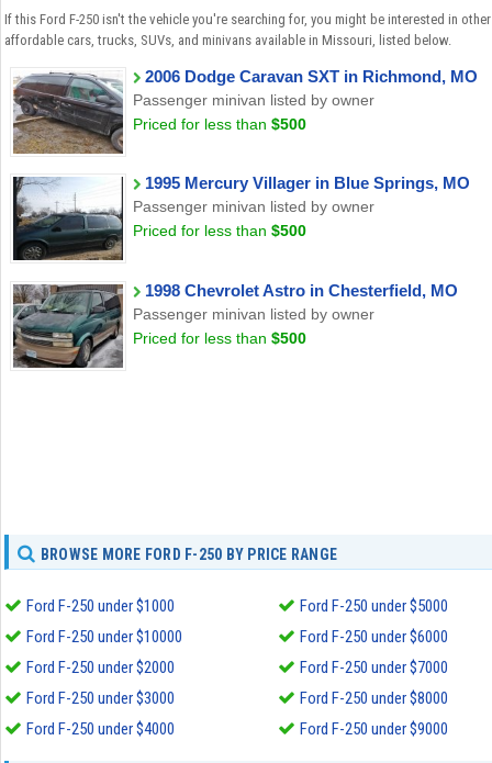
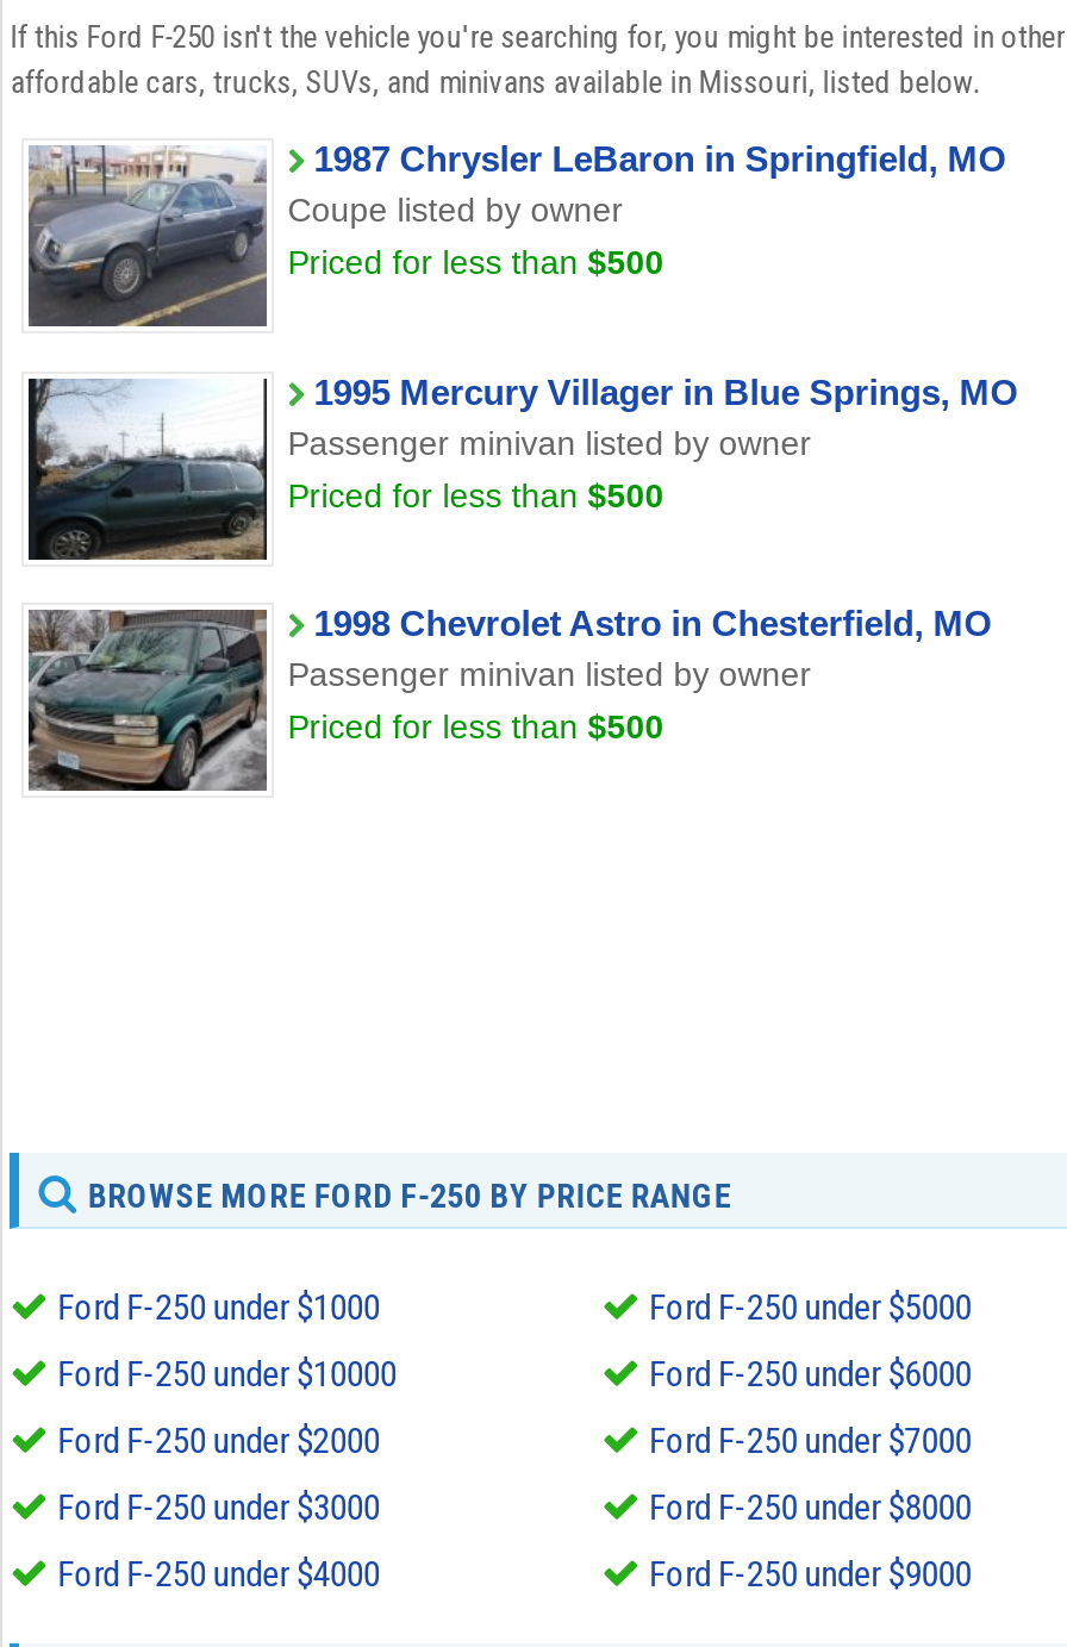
- [image]
- 2006 Dodge Caravan SXT in Richmond, MO
- Passenger minivan listed by owner
+ [image]
+ 1987 Chrysler LeBaron in Springfield, MO
+ Coupe listed by owner
